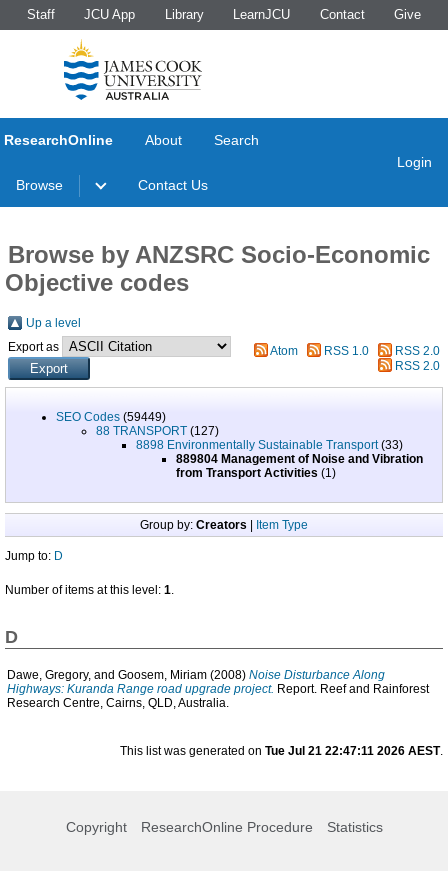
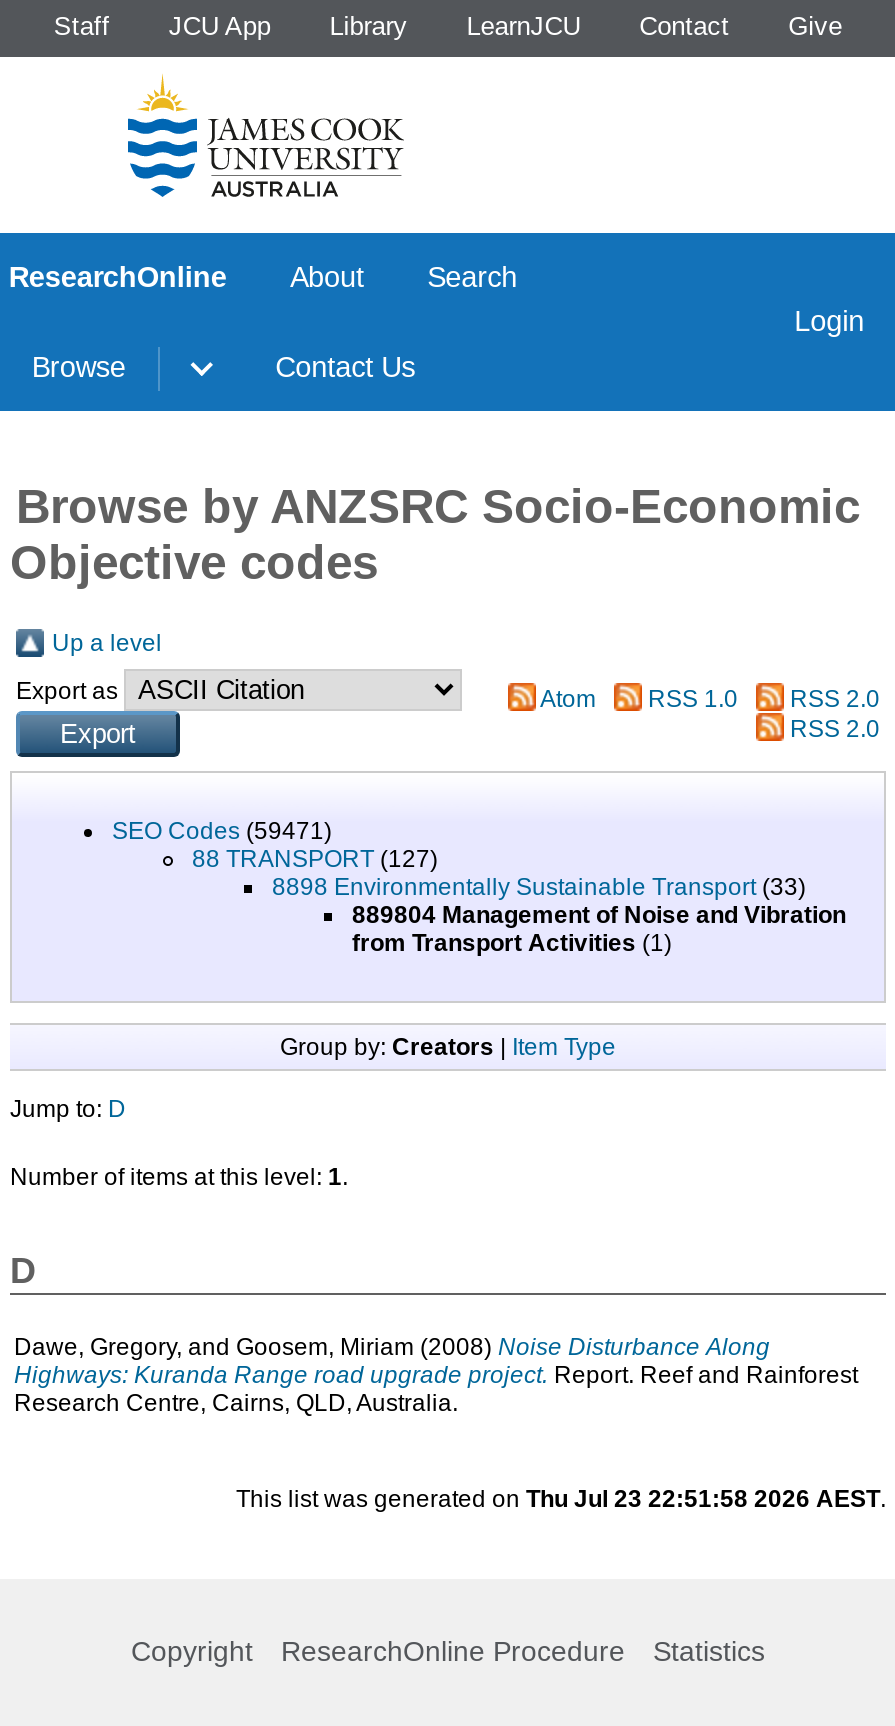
- SEO Codes (59449)
+ SEO Codes (59471)

- This list was generated on Tue Jul 21 22:47:11 2026 AEST.
+ This list was generated on Thu Jul 23 22:51:58 2026 AEST.
